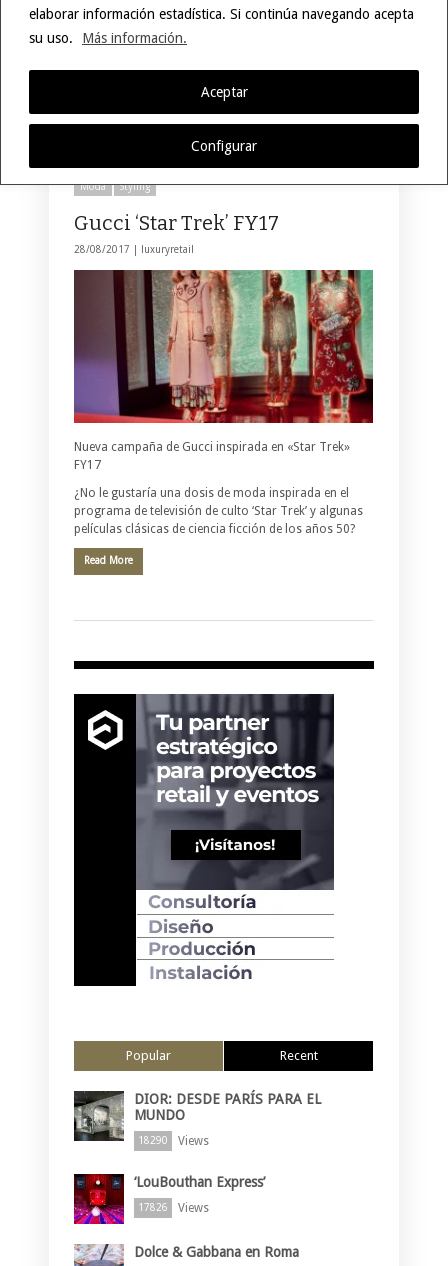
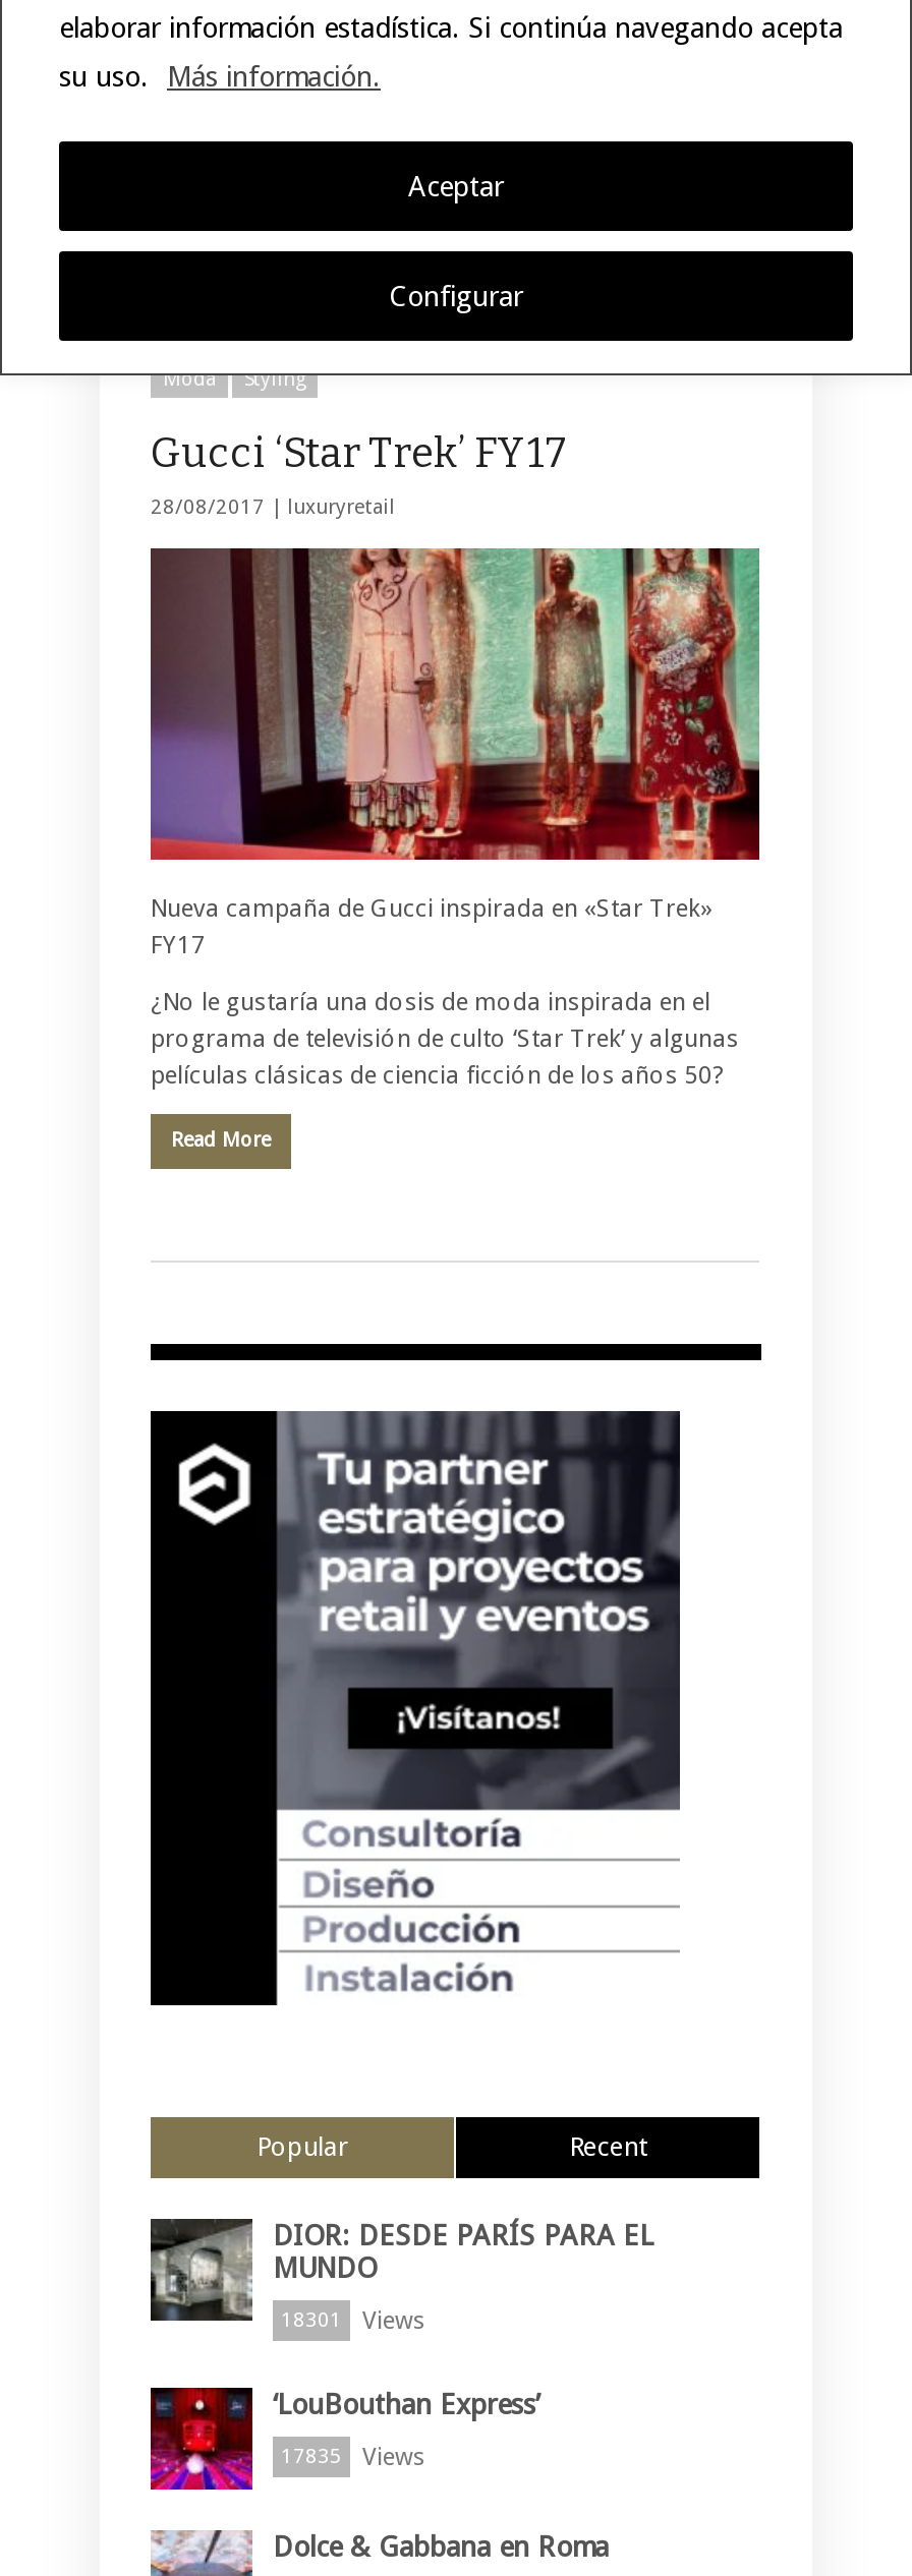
- 18290 Views
+ 18301 Views

- 17826 Views
+ 17835 Views
